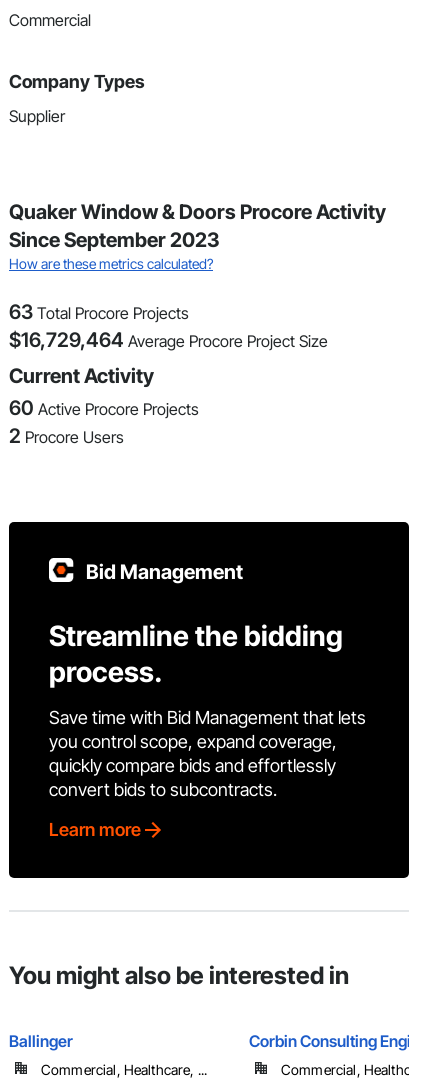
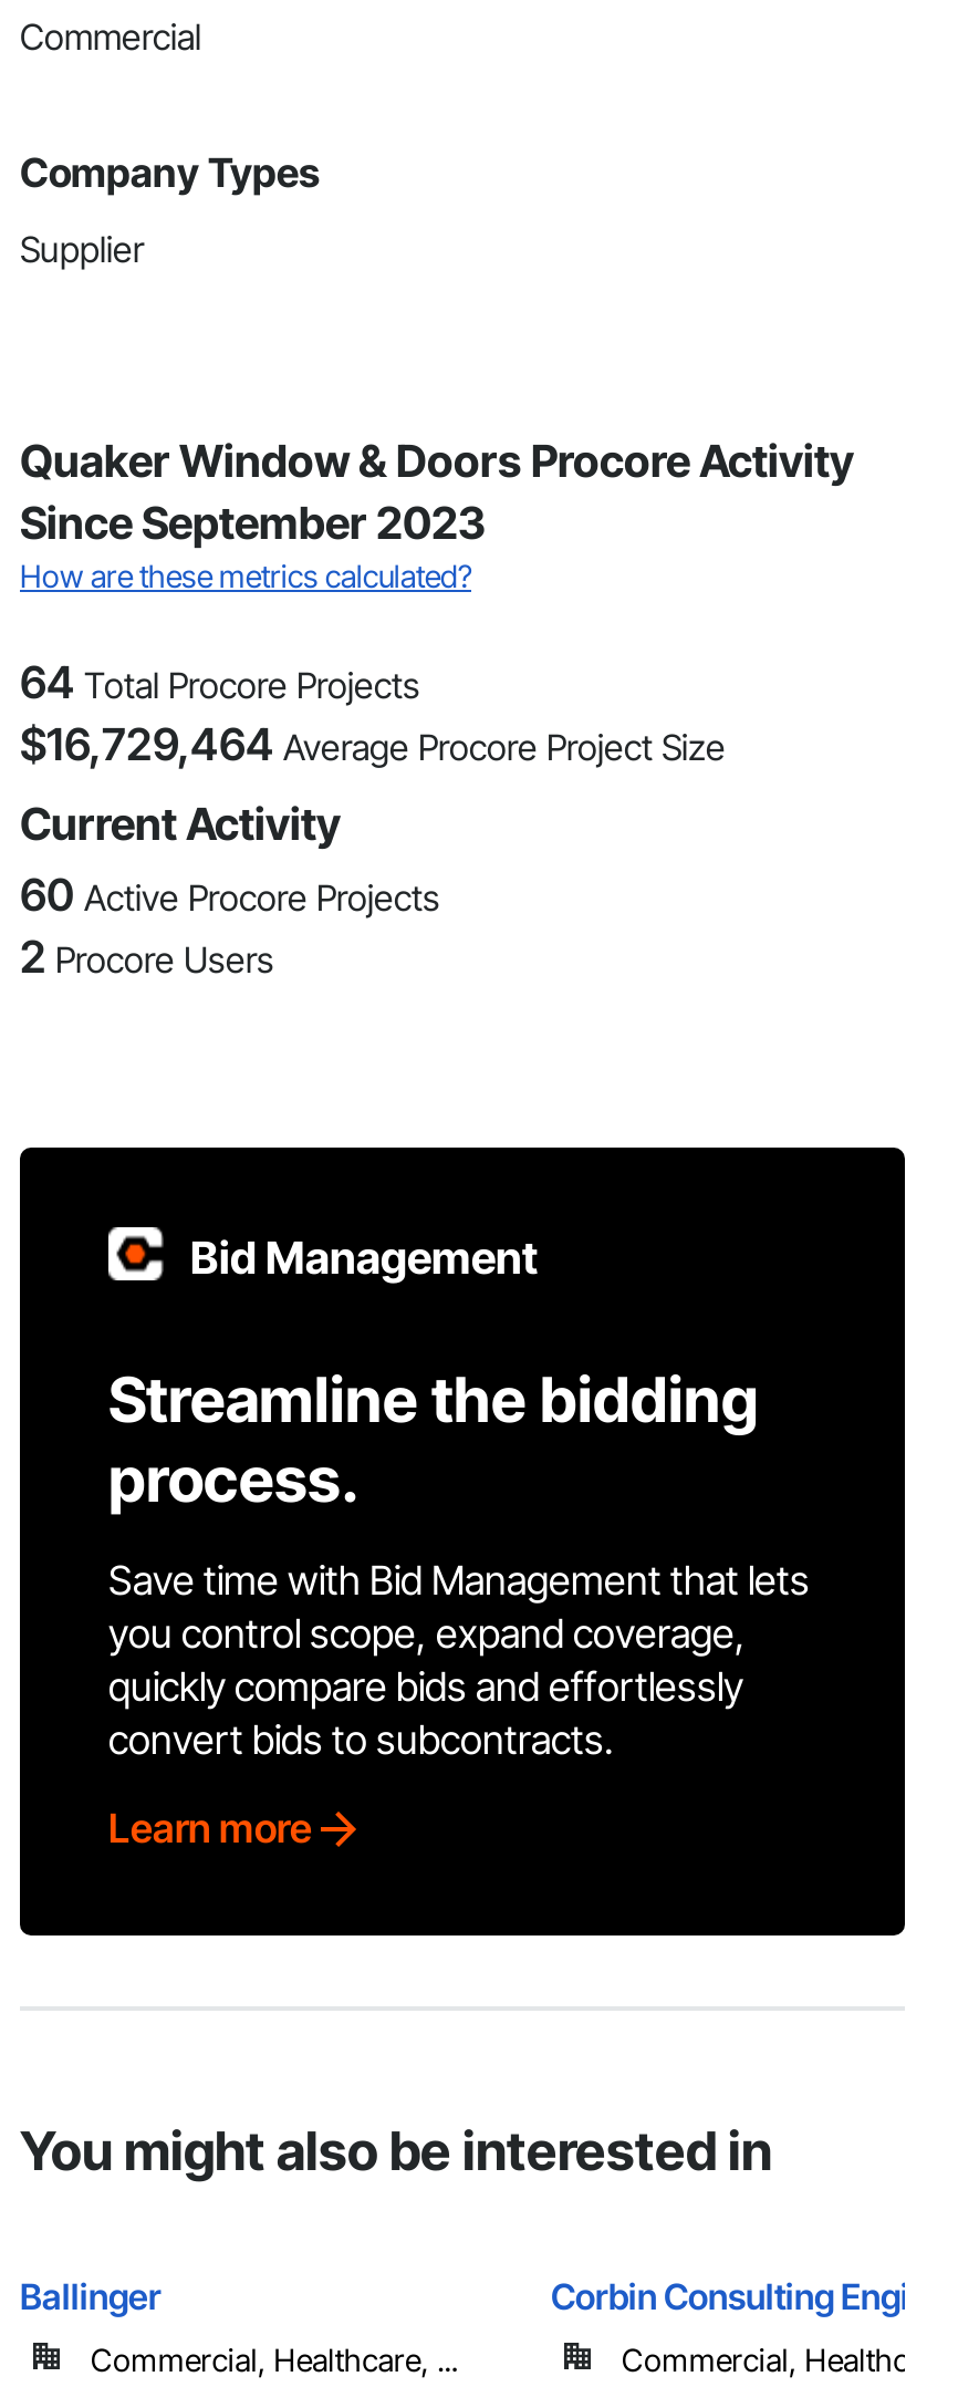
- 63 Total Procore Projects
+ 64 Total Procore Projects
